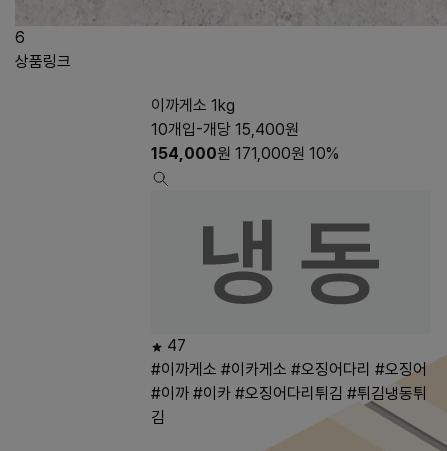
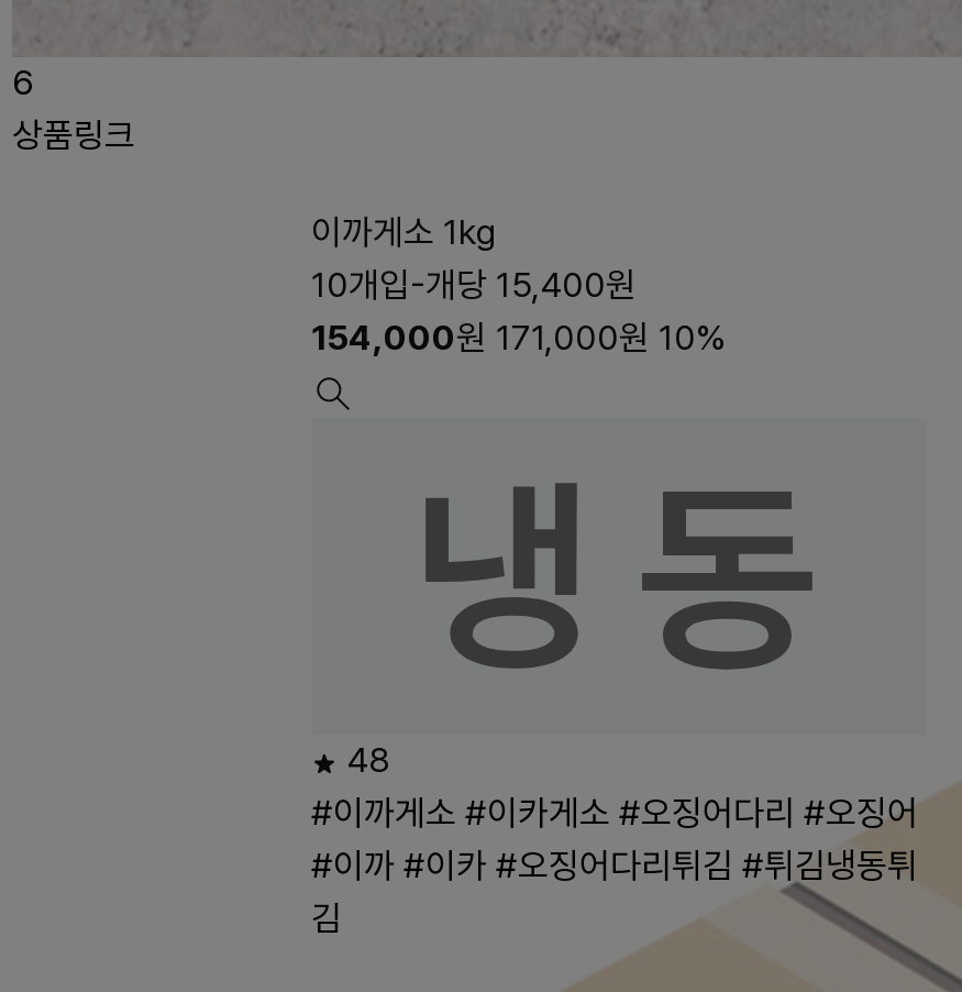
- 47
+ 48
